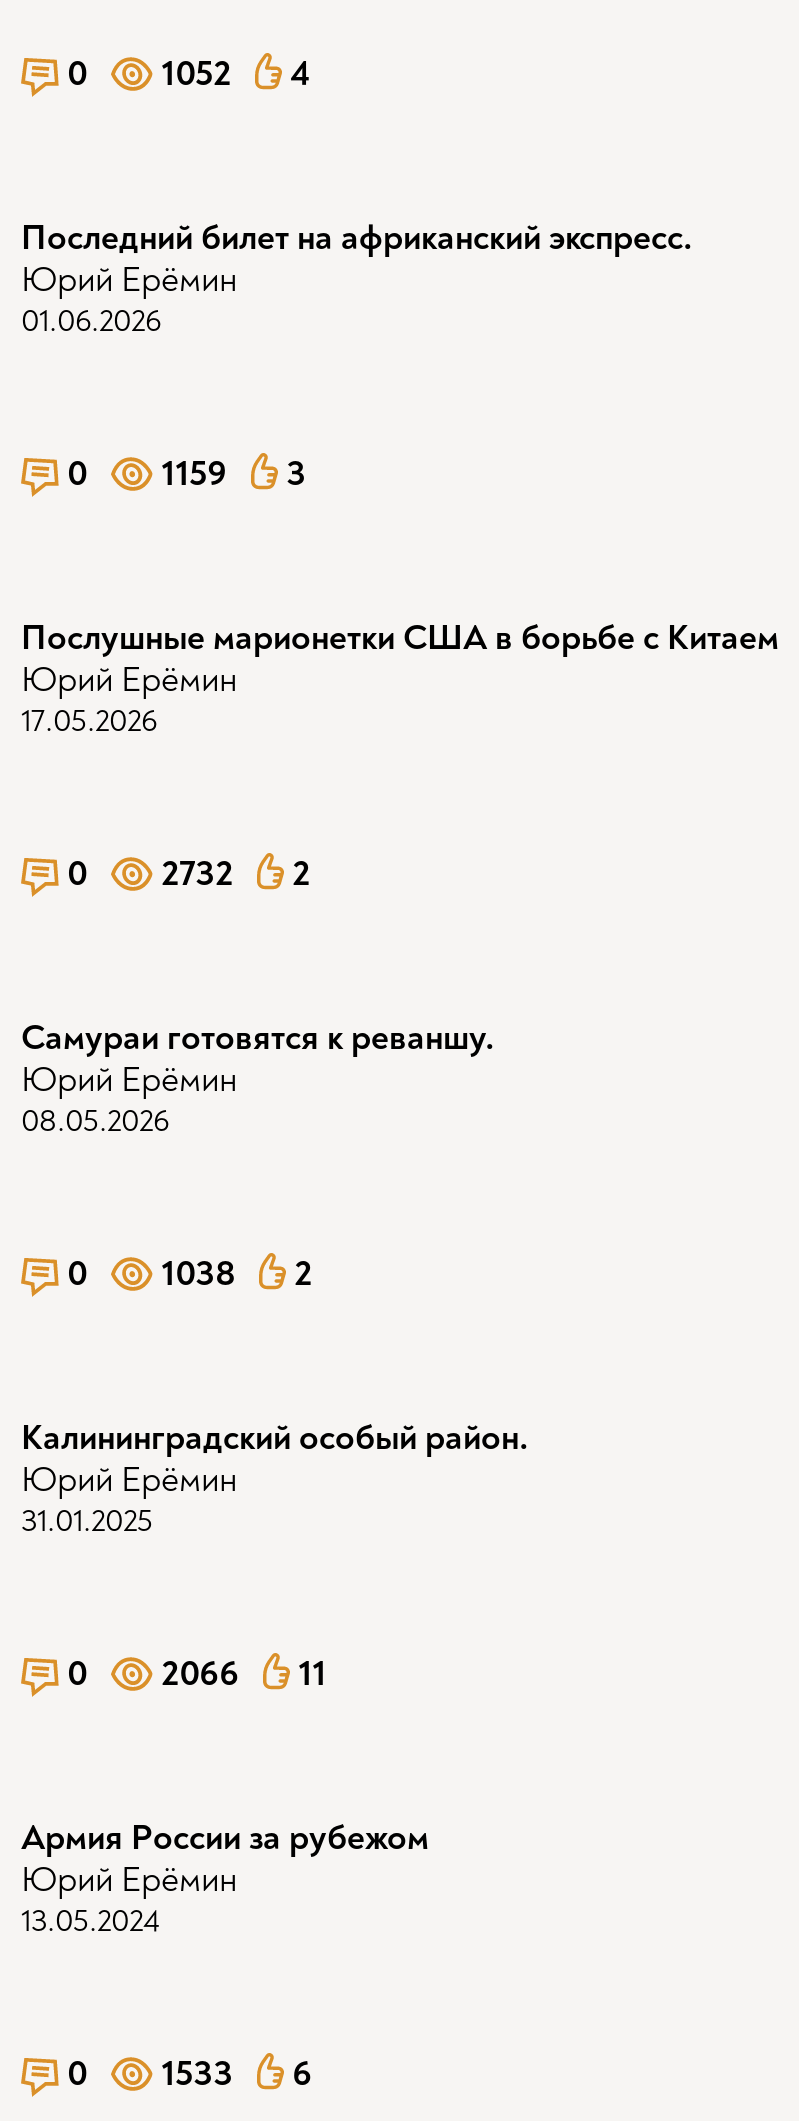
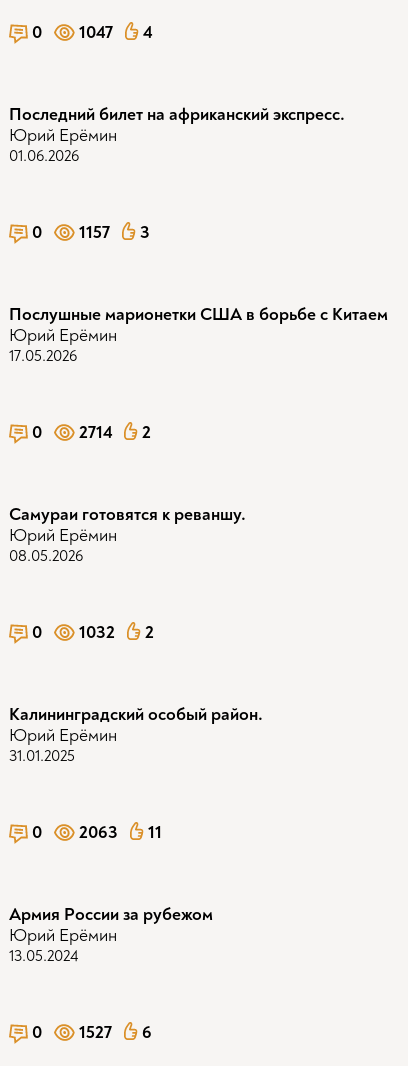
- 0 1052 4
+ 0 1047 4

- 0 1159 3
+ 0 1157 3

- 0 2732 2
+ 0 2714 2

- 0 1038 2
+ 0 1032 2

- 0 2066 11
+ 0 2063 11

- 0 1533 6
+ 0 1527 6
